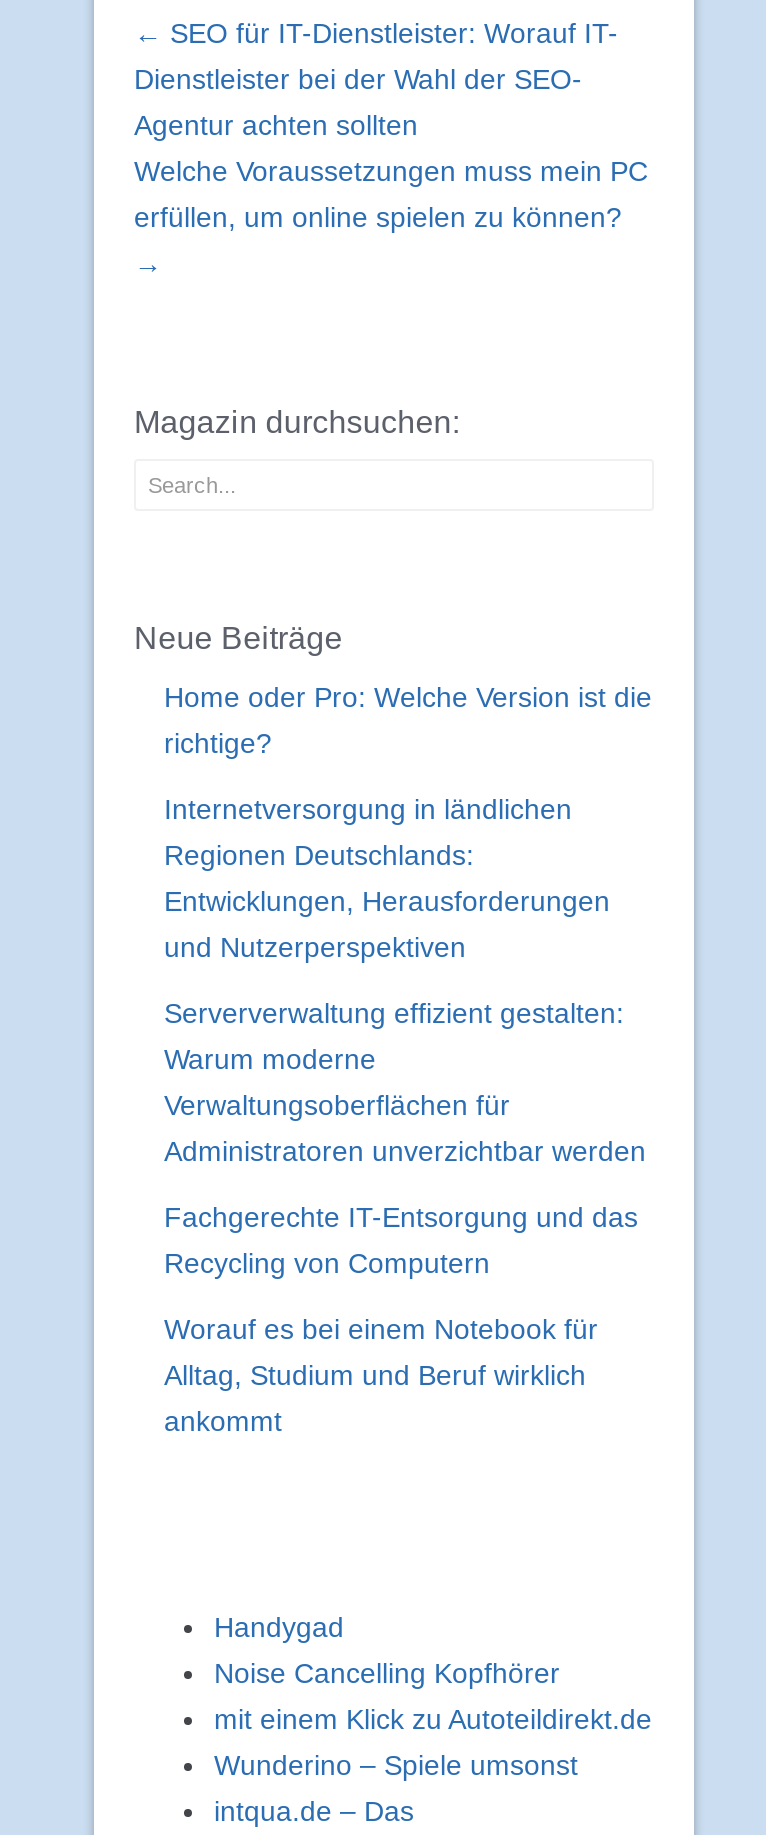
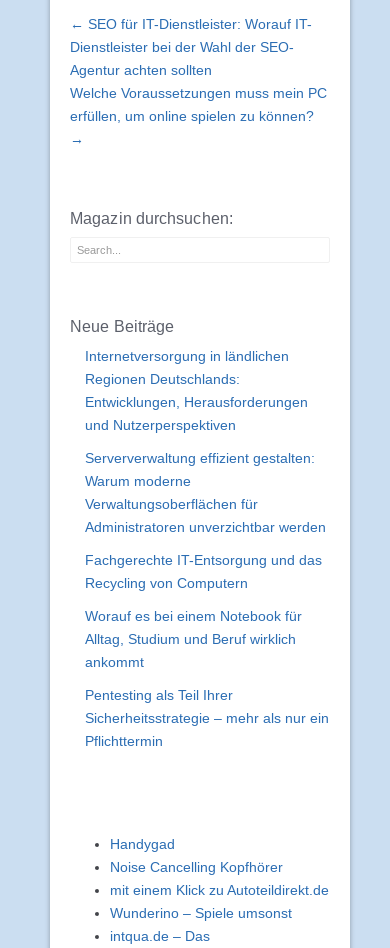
- Home oder Pro: Welche Version ist die
- richtige?

moved up: Internetversorgung in ländlichen | Regionen Deutschlands: | Entwicklungen, Herausforderungen | ... | Alltag, Studium und Beruf wirklich | ankommt

+ Pentesting als Teil Ihrer
+ Sicherheitsstrategie – mehr als nur ein
+ Pflichttermin
